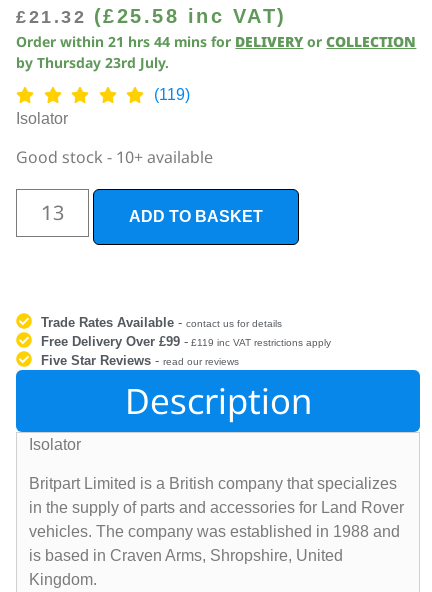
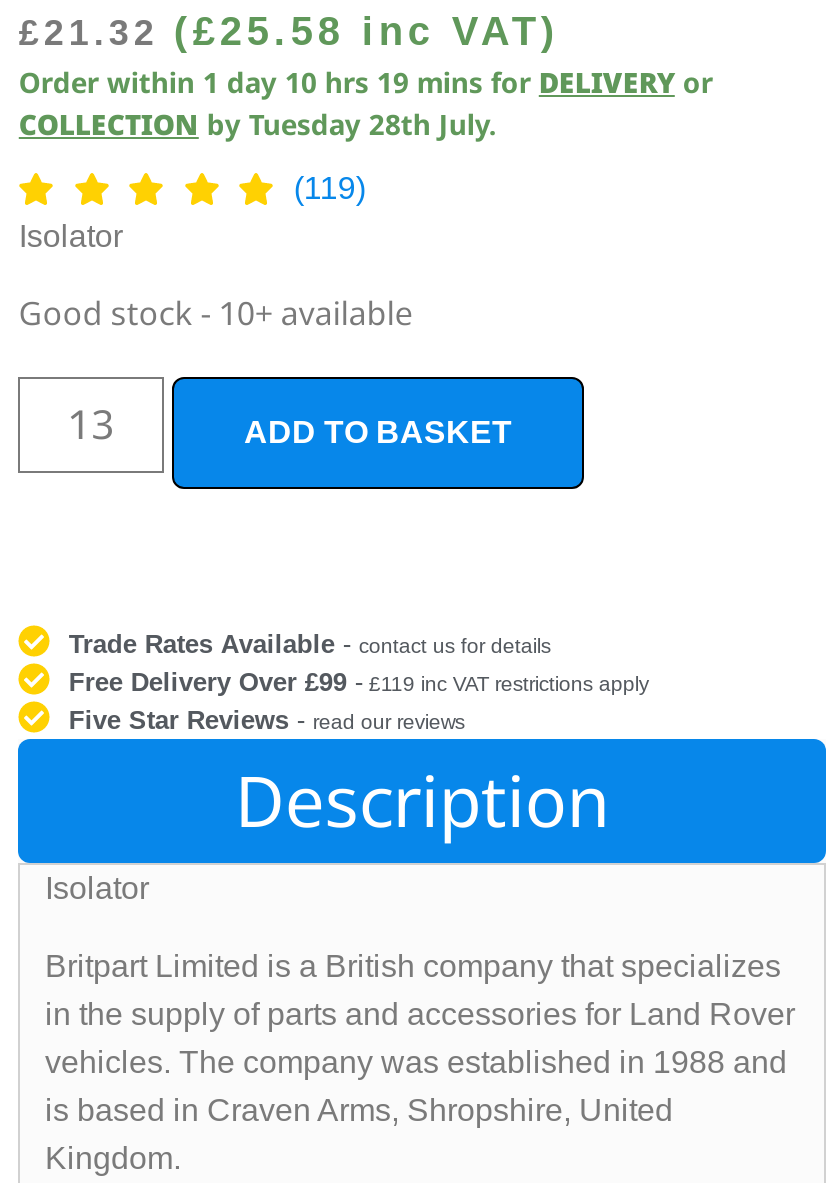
- Order within 21 hrs 44 mins for DELIVERY or COLLECTION
- by Thursday 23rd July.
+ Order within 1 day 10 hrs 19 mins for DELIVERY or
+ COLLECTION by Tuesday 28th July.
